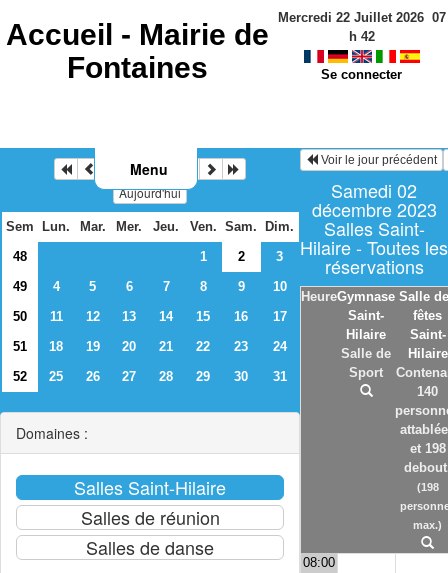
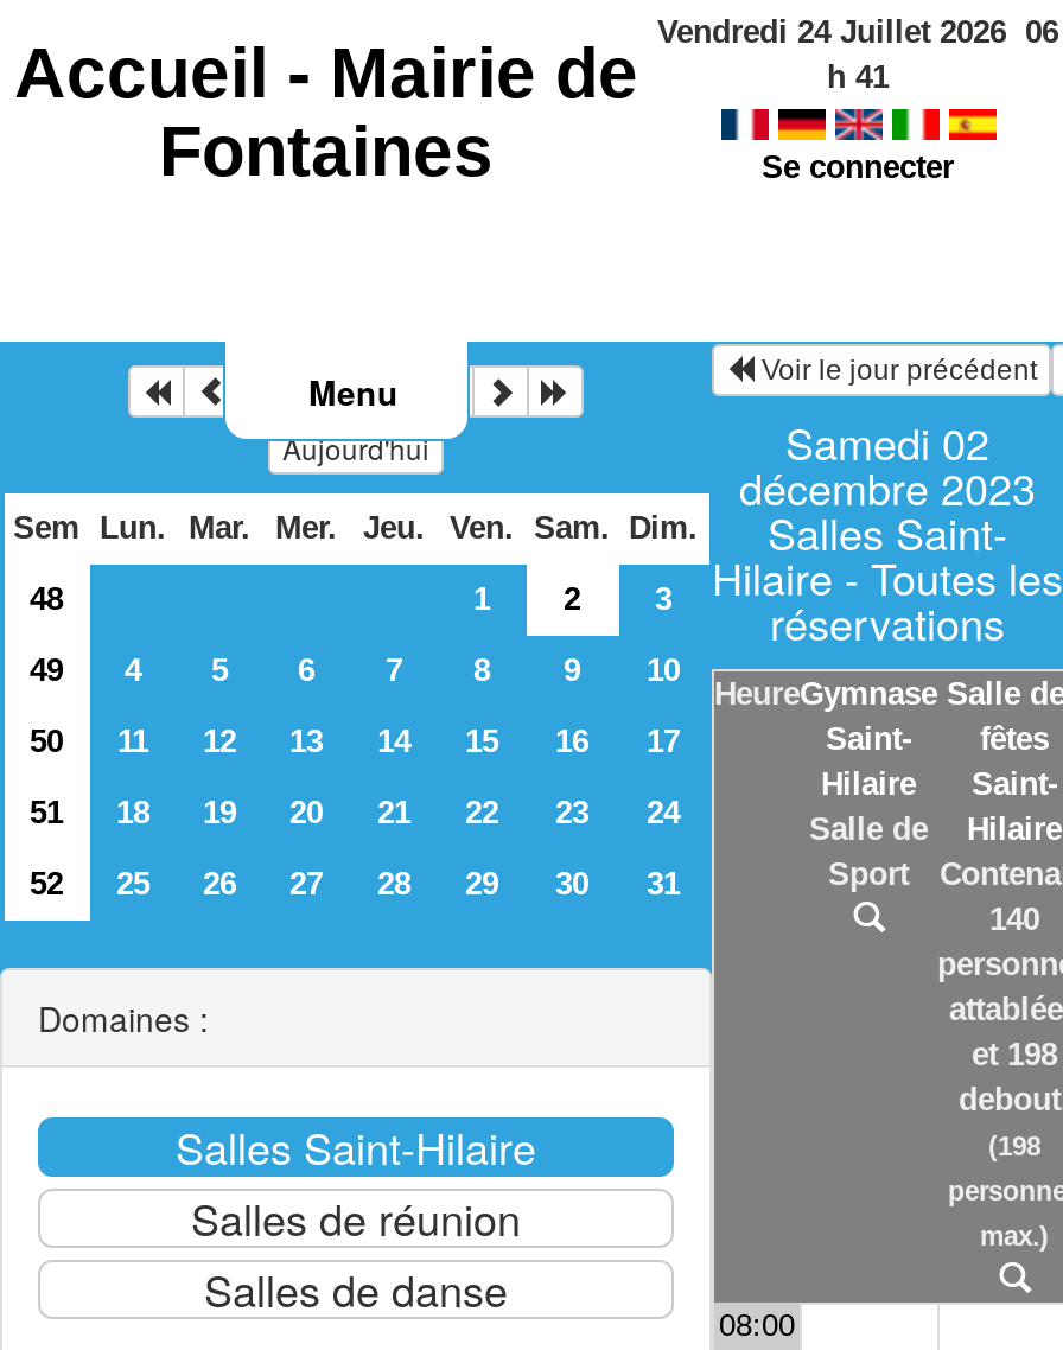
- Mercredi 22 Juillet 2026 07
+ Vendredi 24 Juillet 2026 06

- h 42
+ h 41
